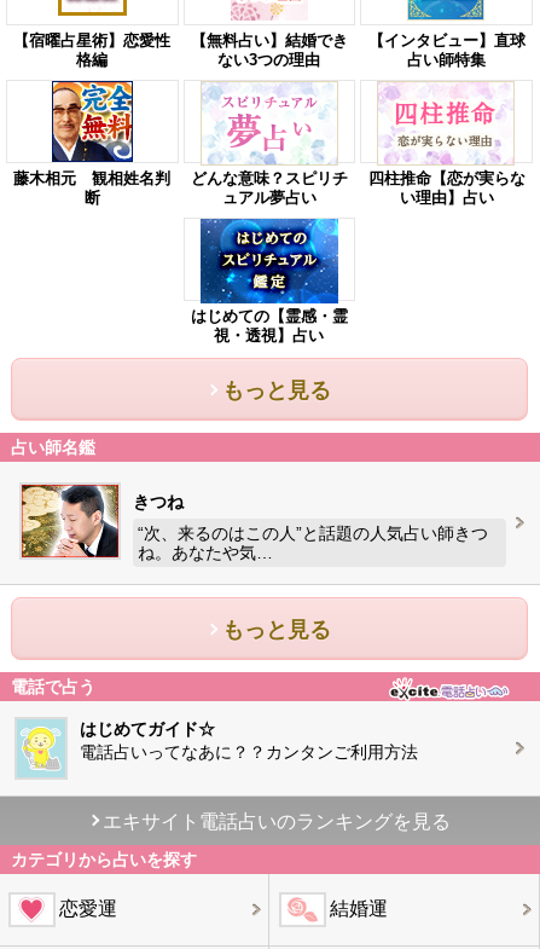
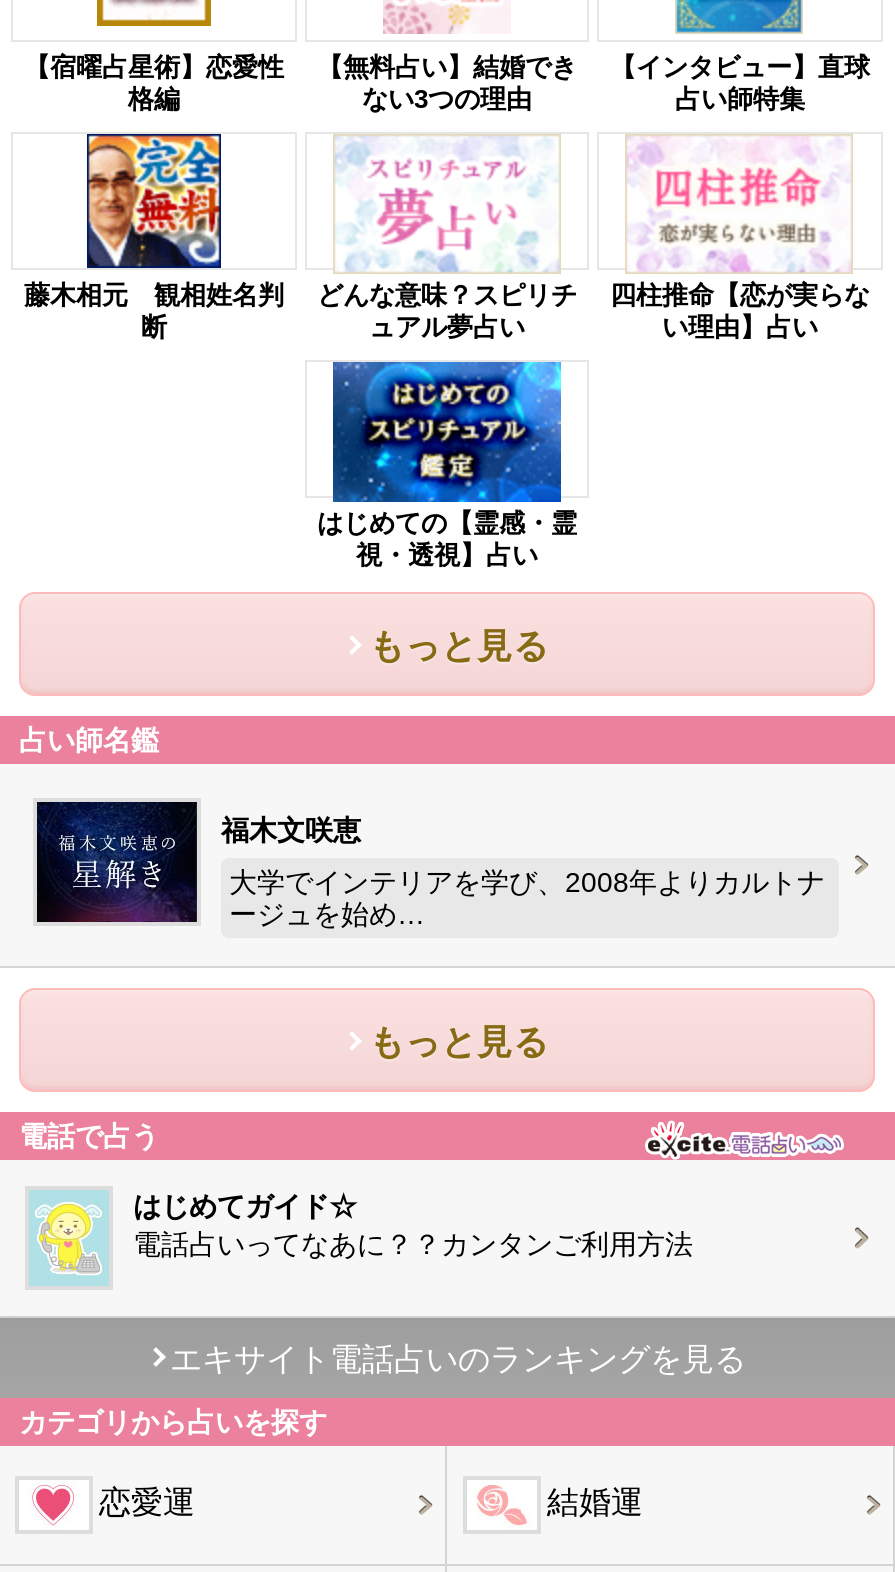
- [image]
- きつね
+ [image]
+ 福木文咲恵

- “次、来るのはこの人”と話題の人気占い師きつ
- ね。あなたや気…
+ 大学でインテリアを学び、2008年よりカルトナ
+ ージュを始め…
